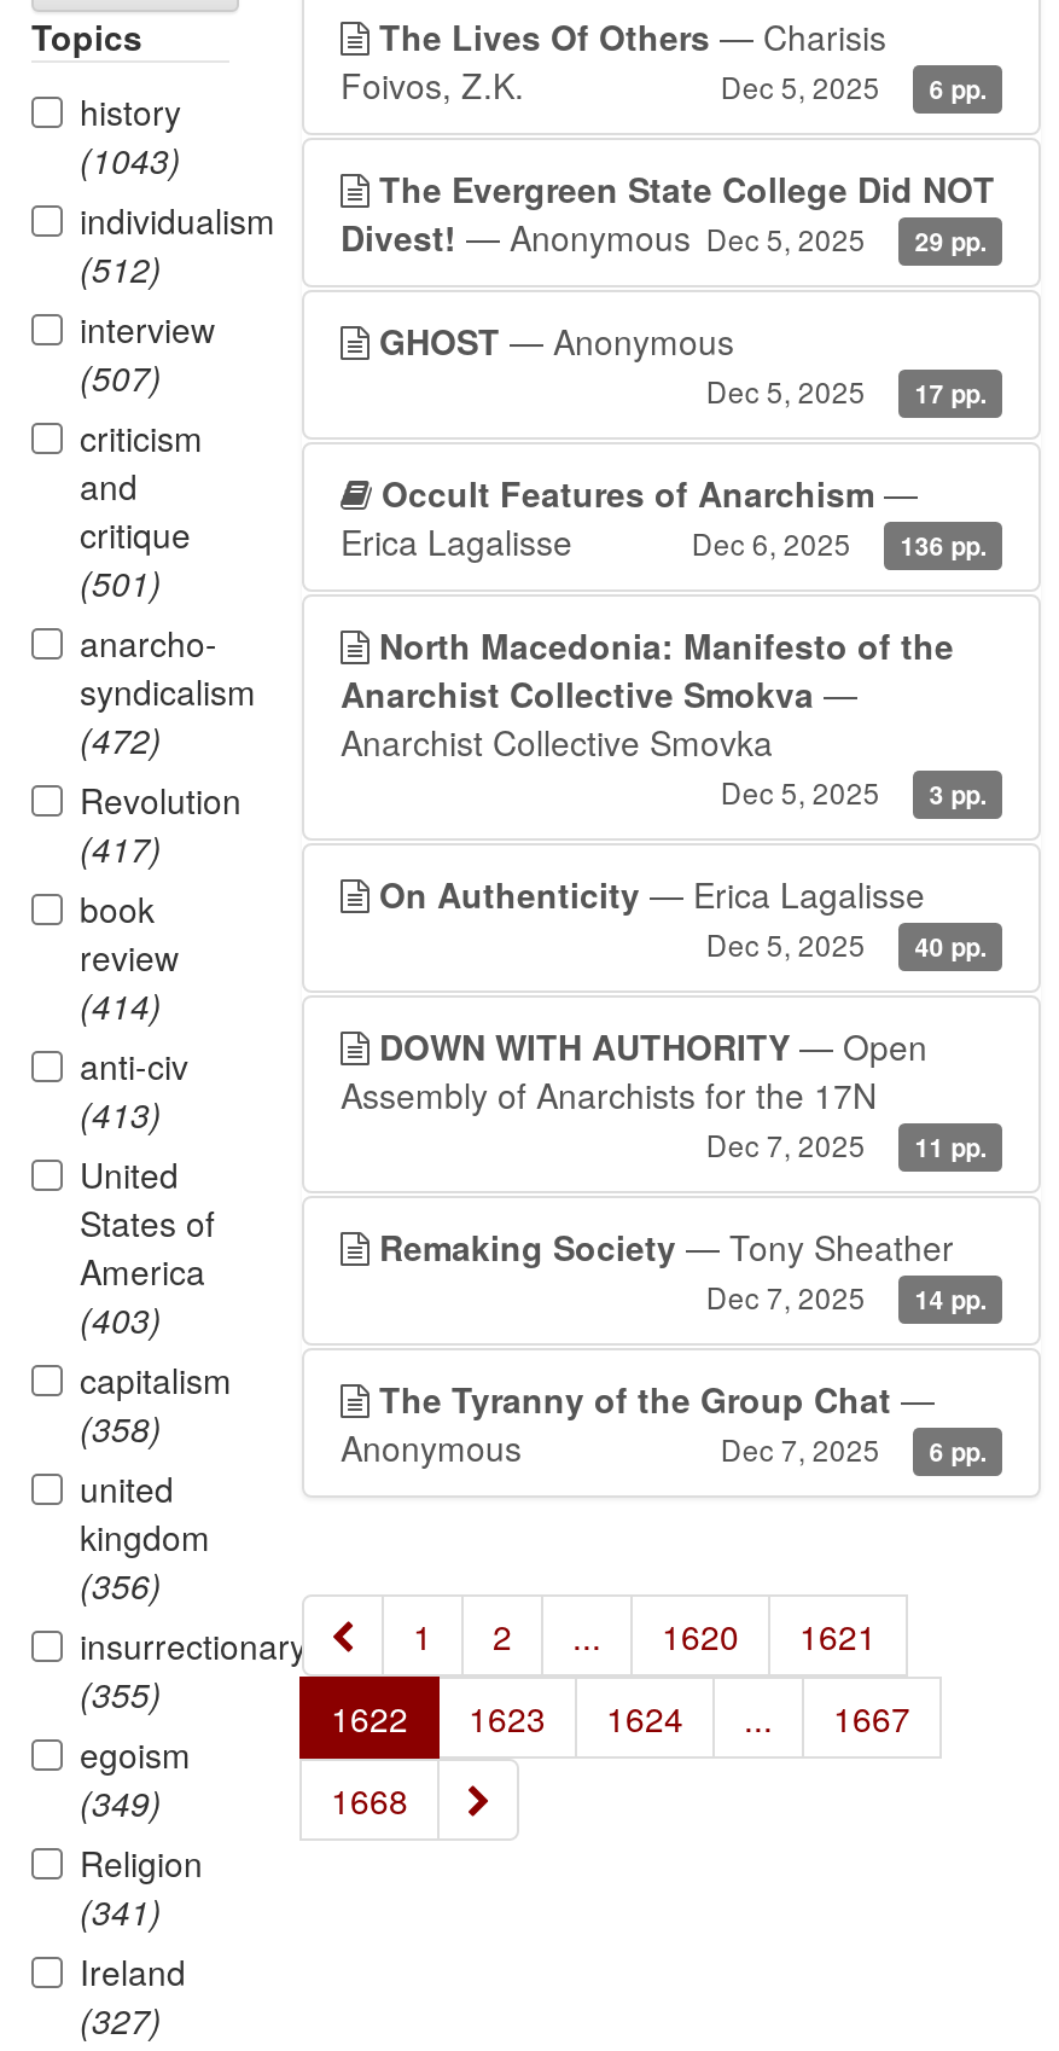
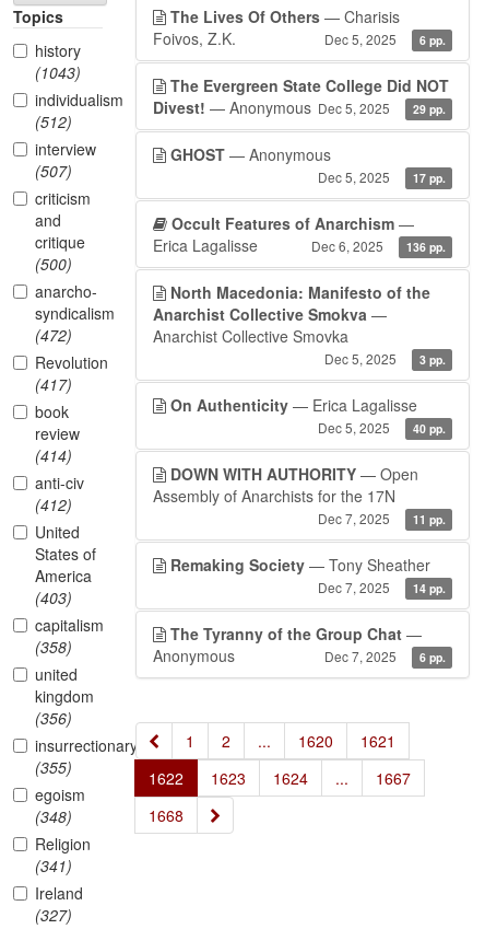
- (501)
+ (500)

- (413)
+ (412)

- (349)
+ (348)
